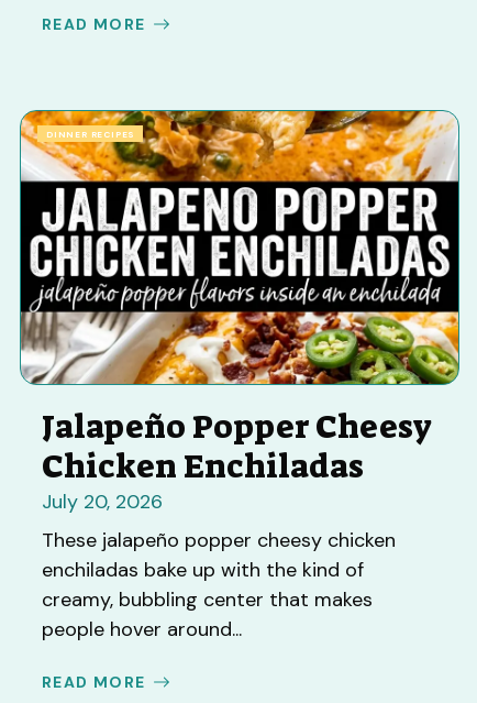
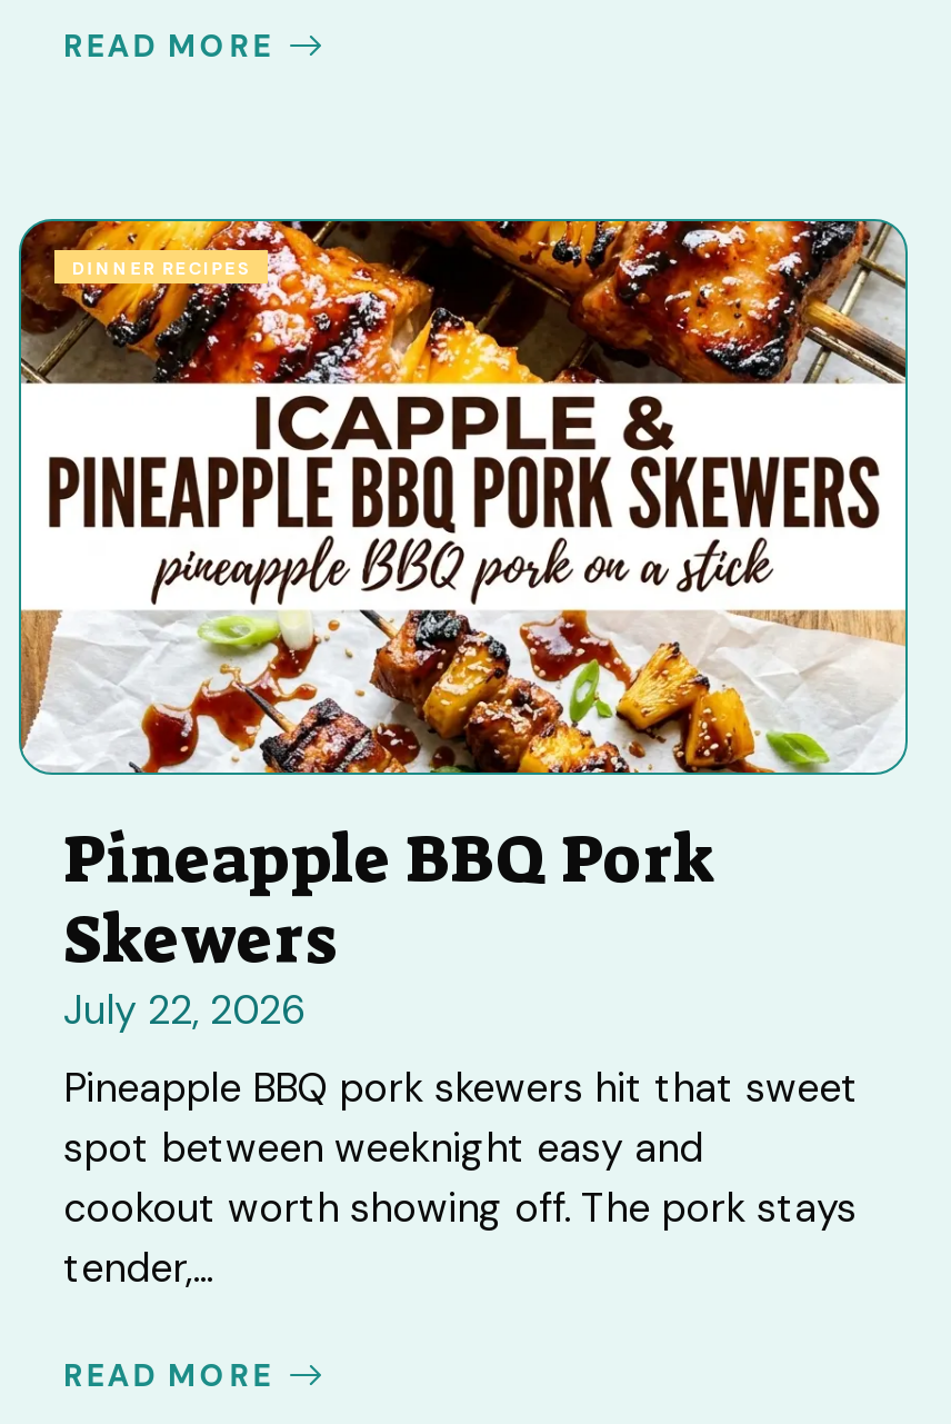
- [image]
- Jalapeño Popper Cheesy
- Chicken Enchiladas
- July 20, 2026
+ [image]
+ Pineapple BBQ Pork
+ Skewers
+ July 22, 2026

- These jalapeño popper cheesy chicken
- enchiladas bake up with the kind of
- creamy, bubbling center that makes
- people hover around...
+ Pineapple BBQ pork skewers hit that sweet
+ spot between weeknight easy and
+ cookout worth showing off. The pork stays
+ tender,...
